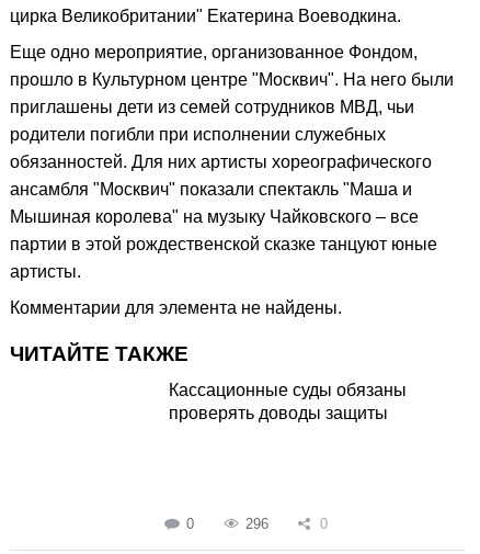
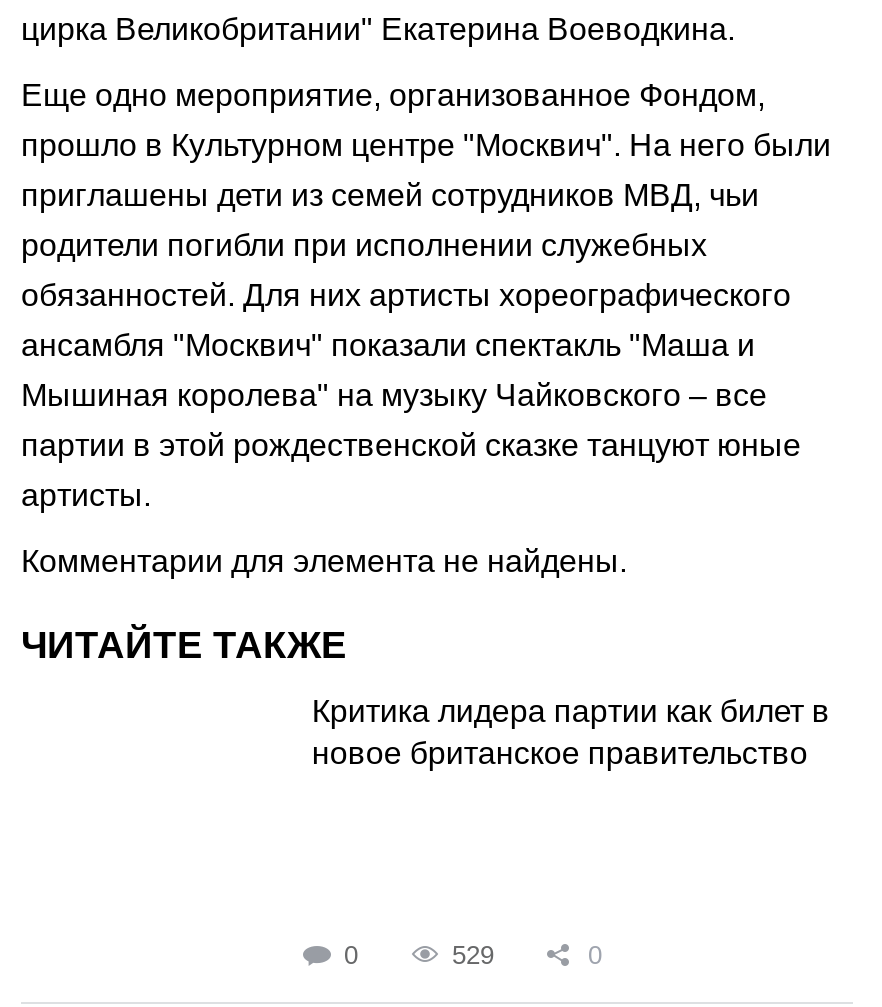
- Кассационные суды обязаны
- проверять доводы защиты
+ Критика лидера партии как билет в
+ новое британское правительство

- 296
+ 529
